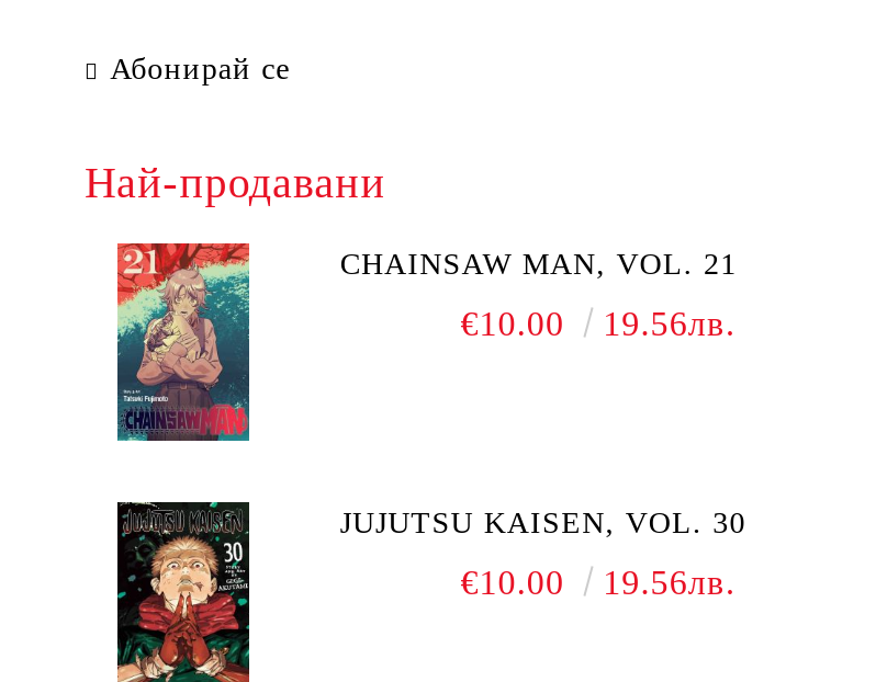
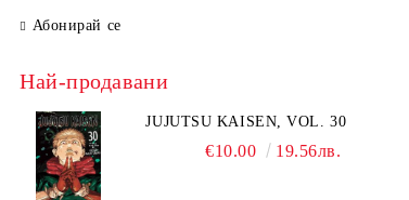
- [image]

- CHAINSAW MAN, VOL. 21
- €10.00
- 19.56лв.
